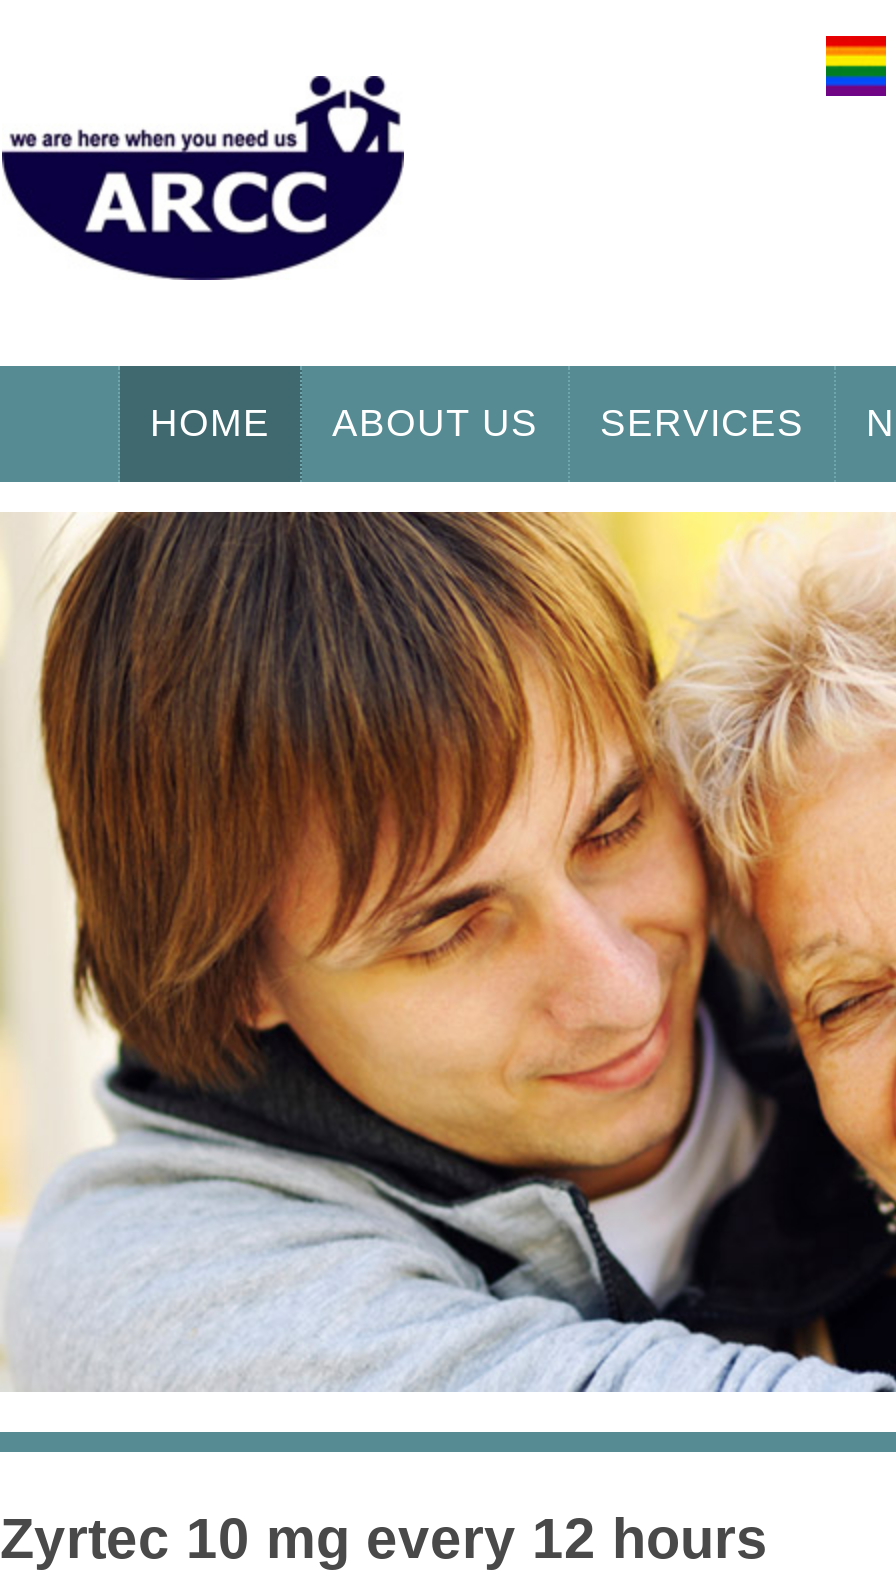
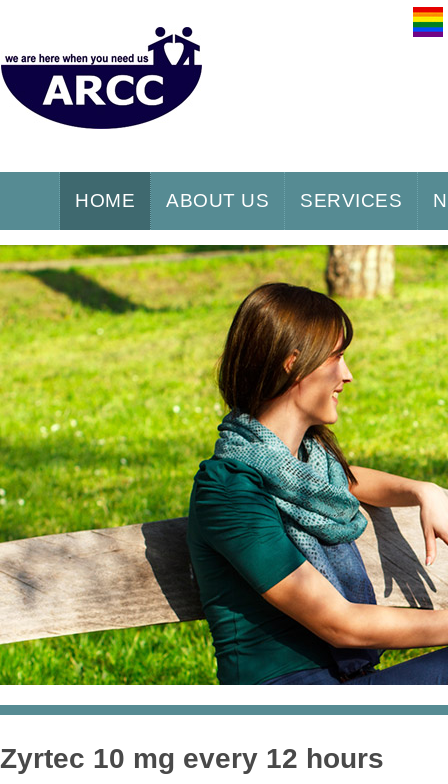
- [image]
+ [image]
